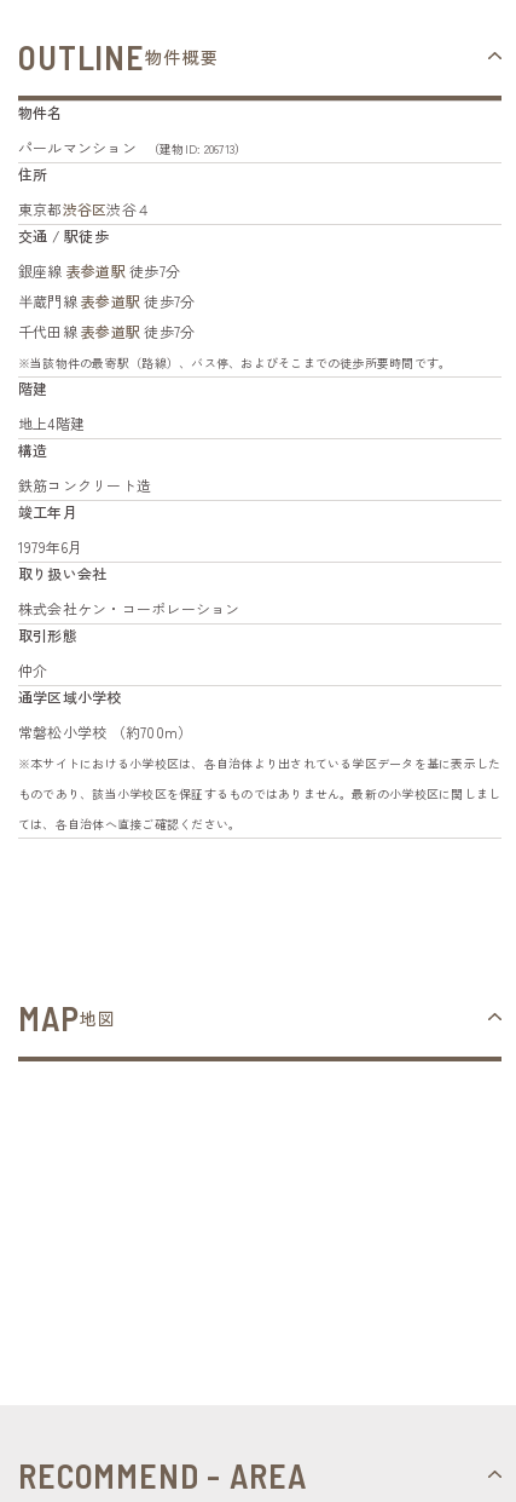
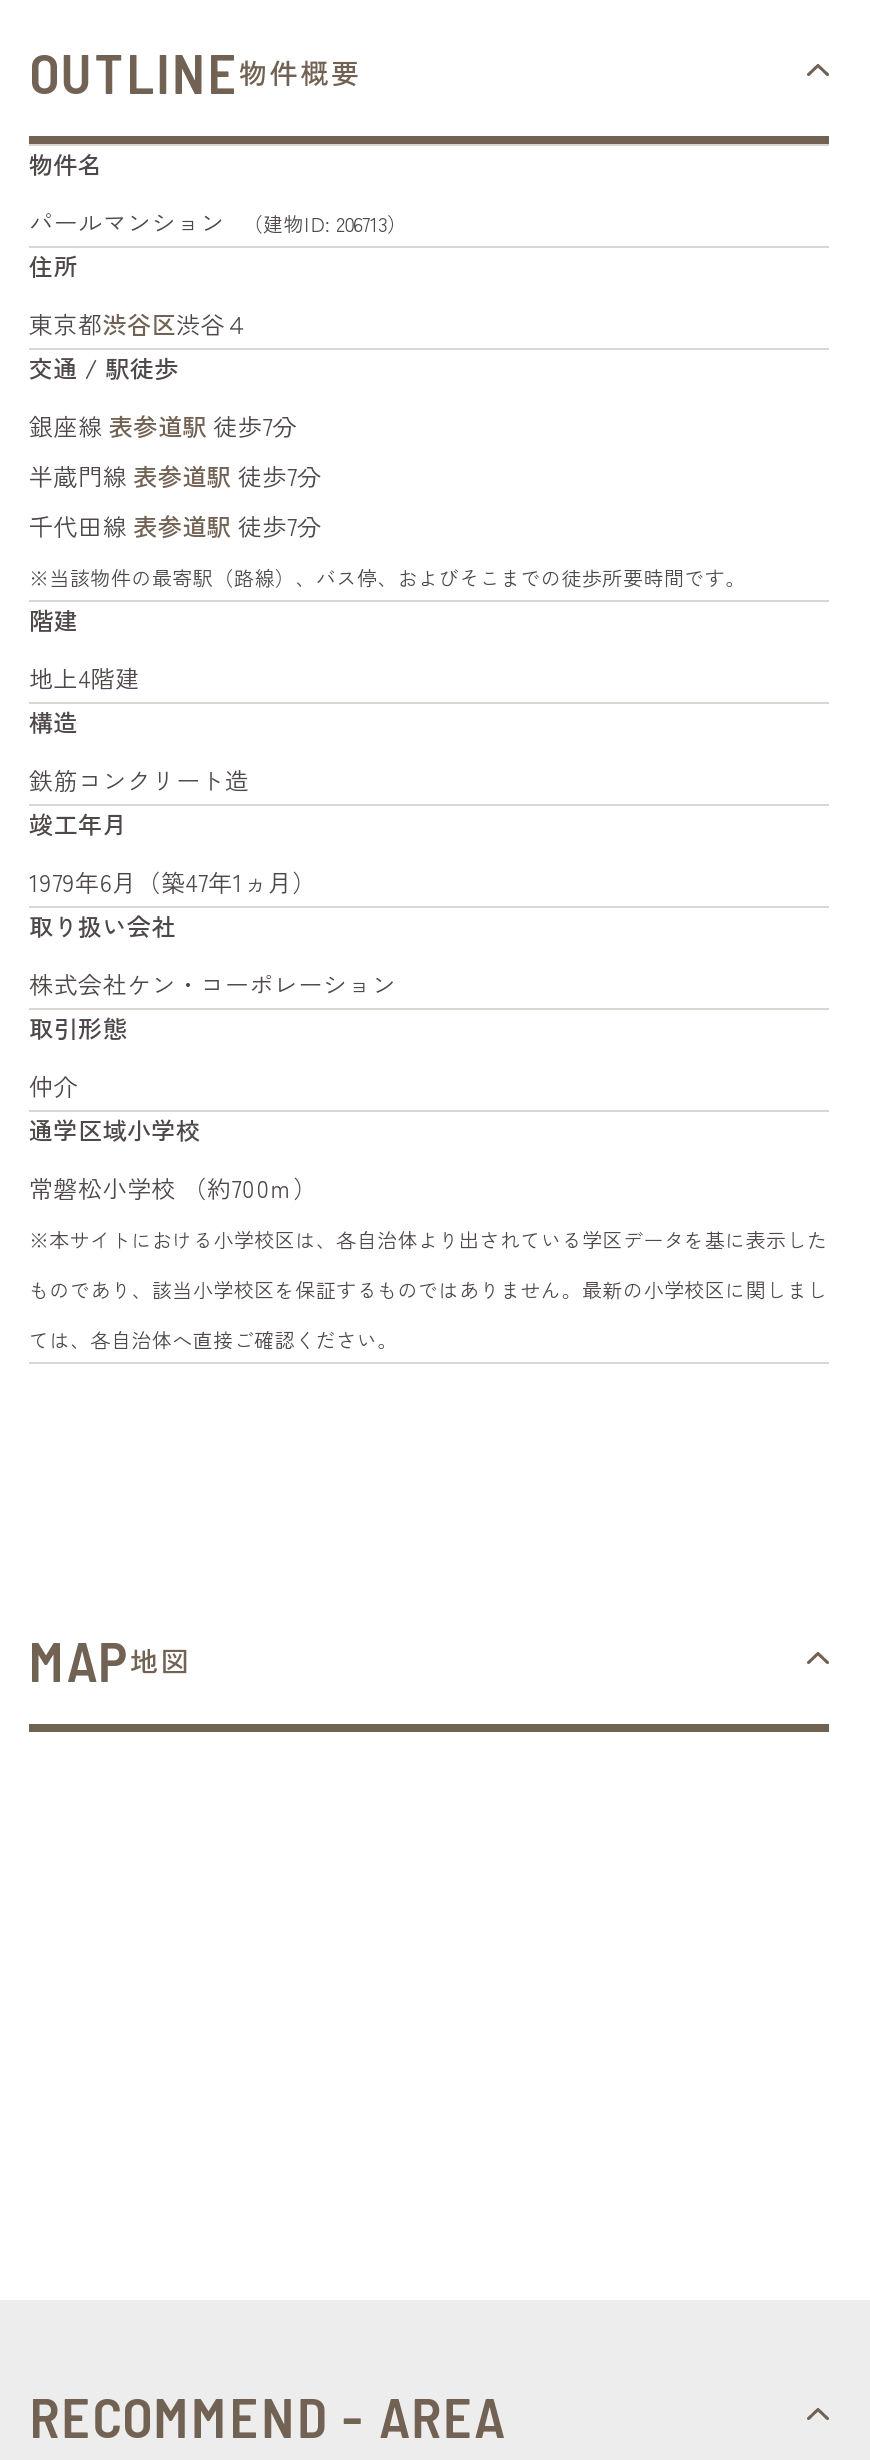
- 1979年6月
+ 1979年6月（築47年1ヵ月）
